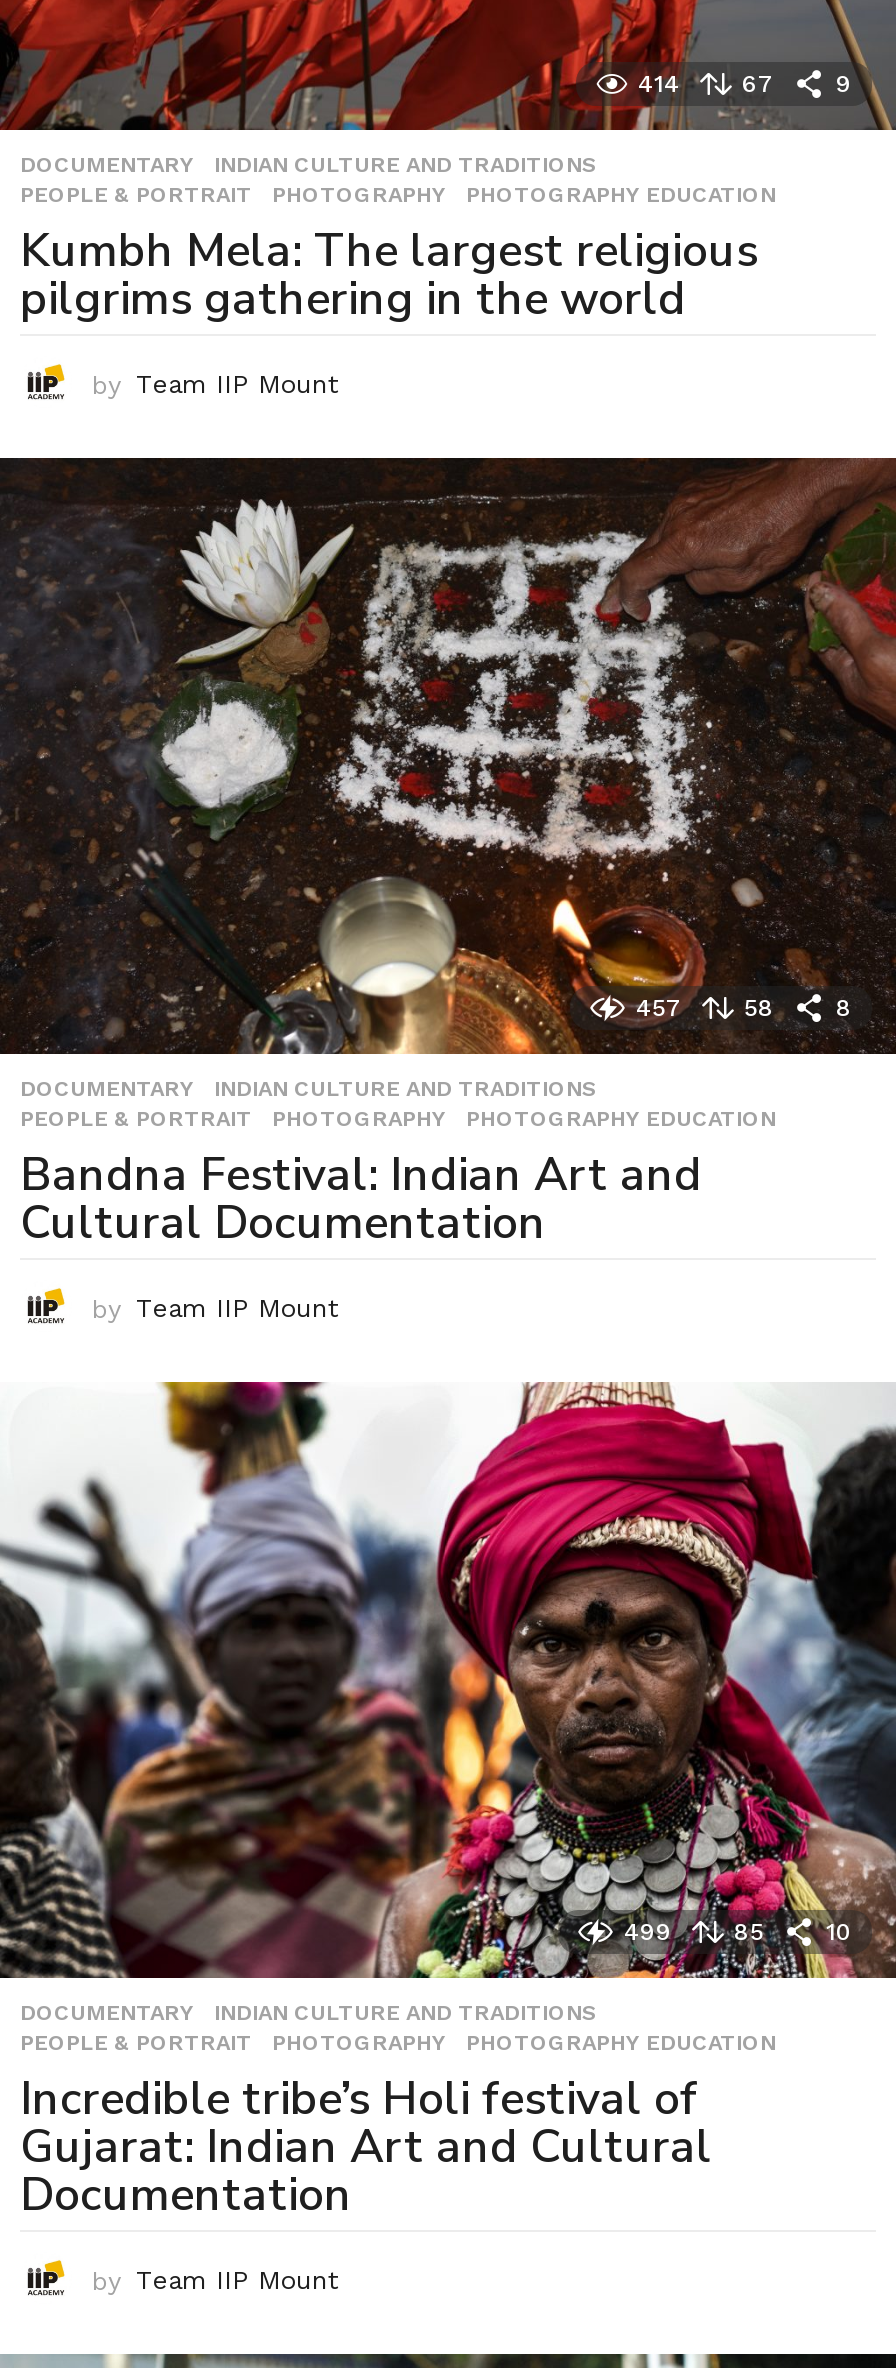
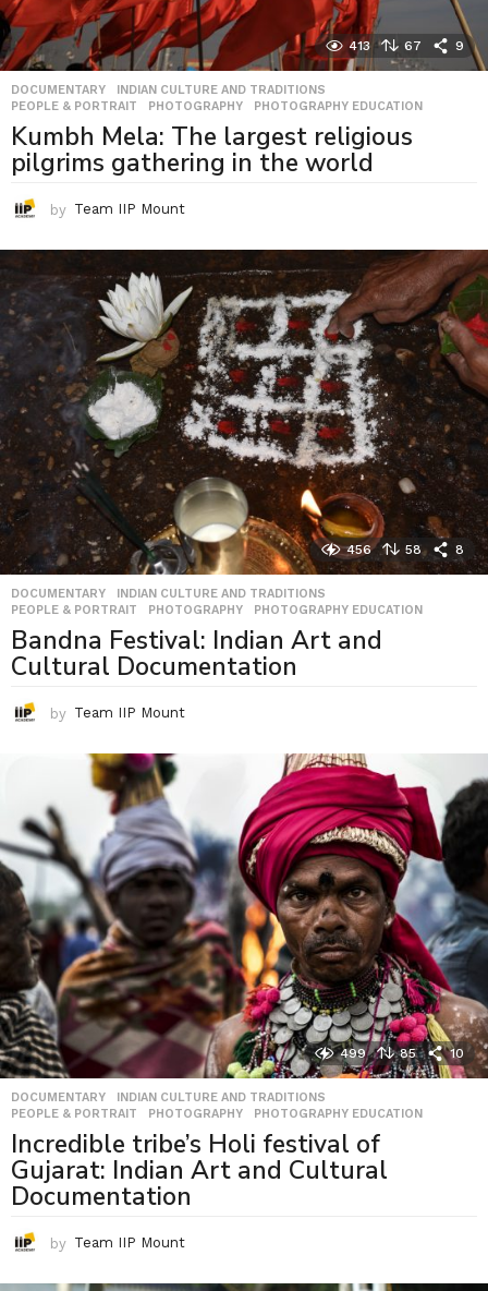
- 414
+ 413

- 457
+ 456
